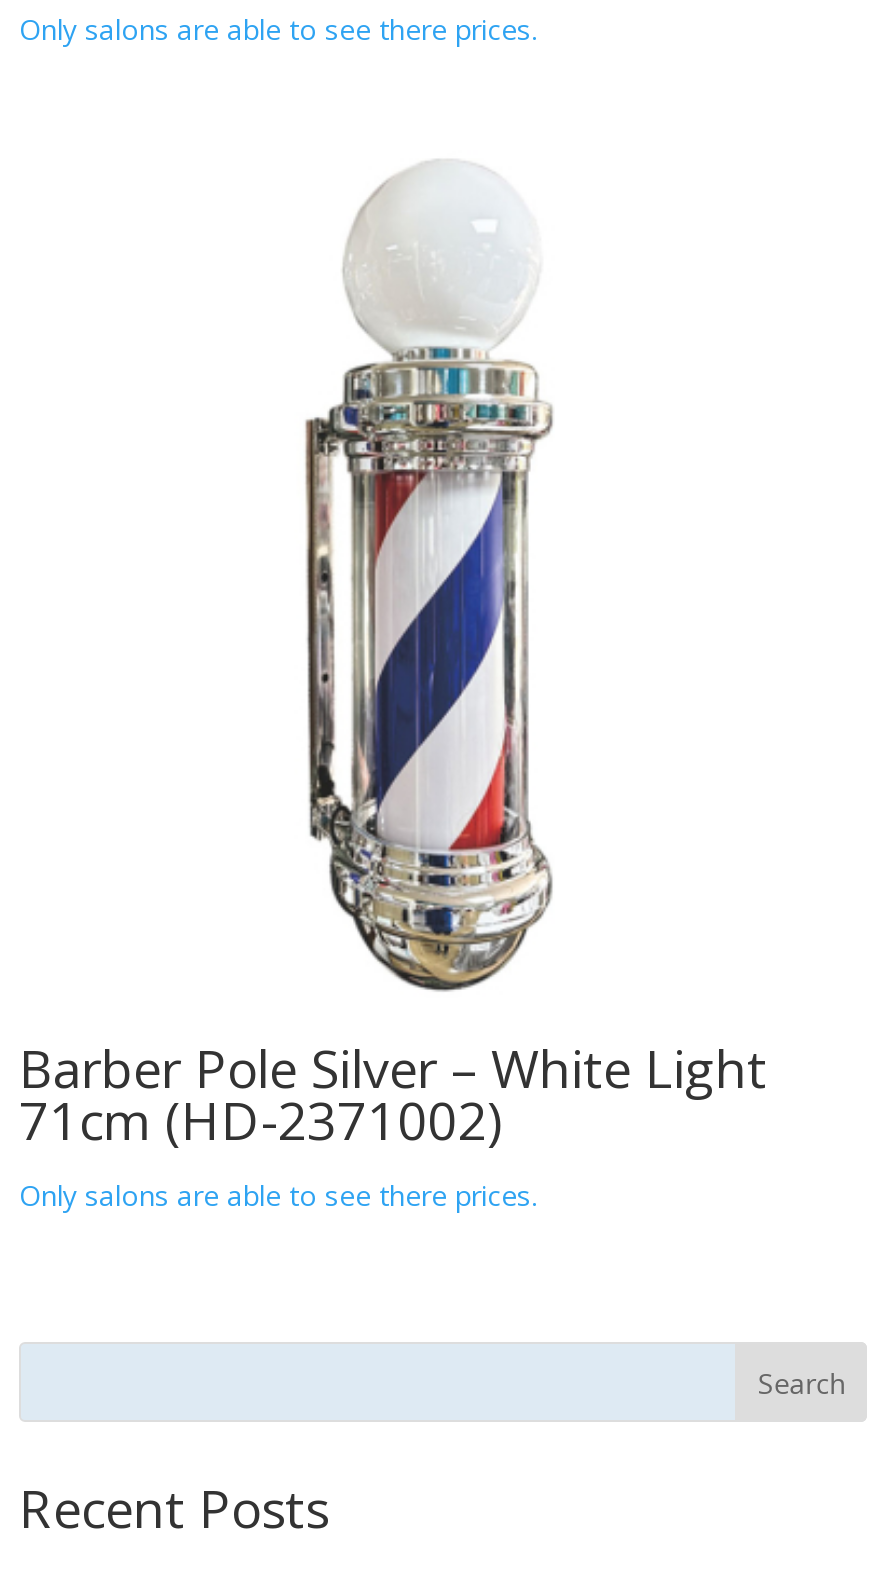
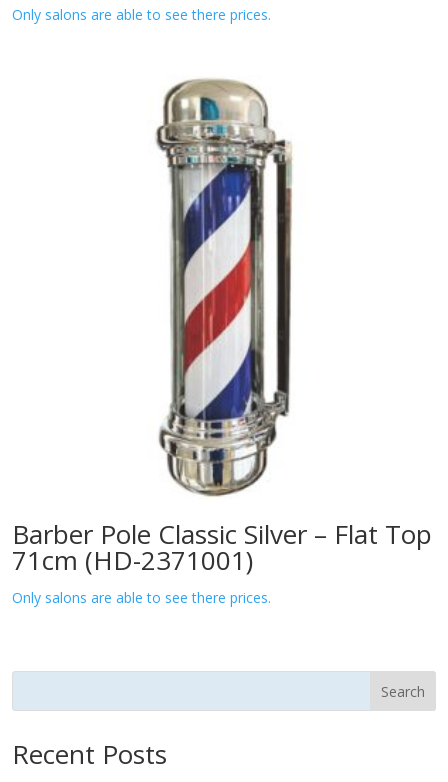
- [image]
- Barber Pole Silver – White Light
- 71cm (HD-2371002)
+ [image]
+ Barber Pole Classic Silver – Flat Top
+ 71cm (HD-2371001)
